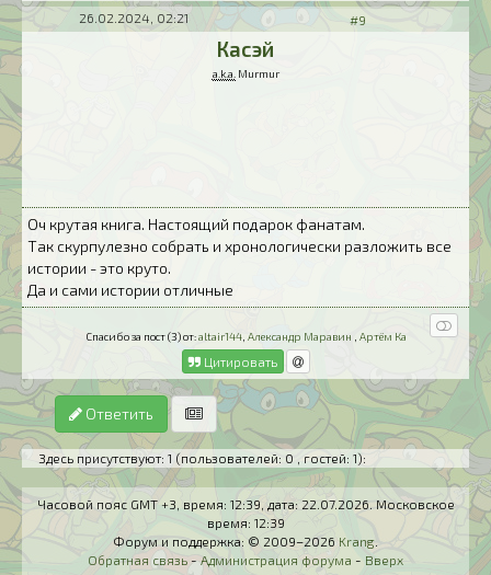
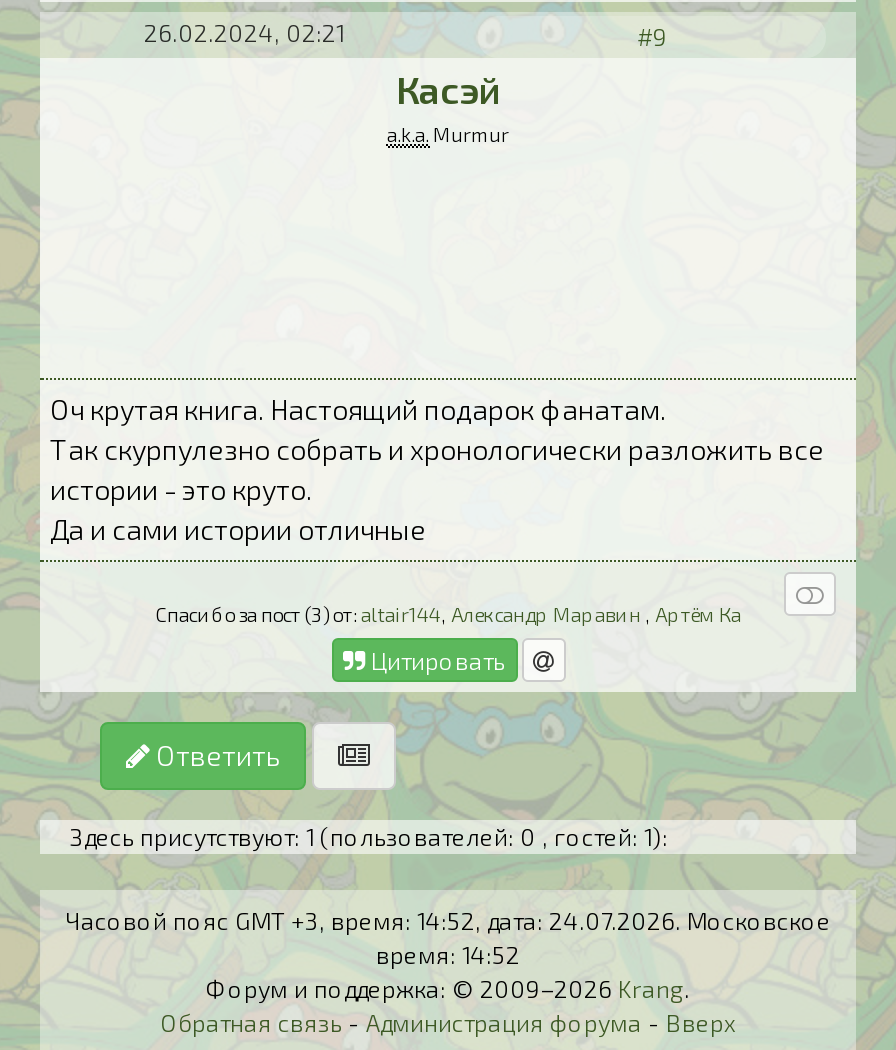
- Часовой пояс GMT +3, время: 12:39, дата: 22.07.2026. Московское
+ Часовой пояс GMT +3, время: 14:52, дата: 24.07.2026. Московское

- время: 12:39
+ время: 14:52
